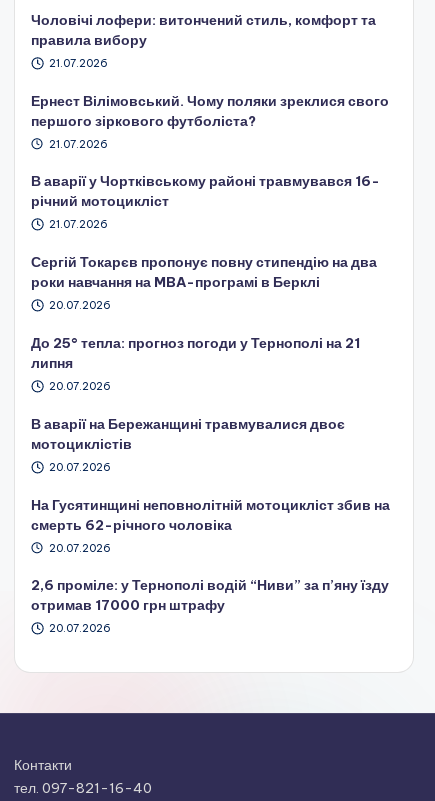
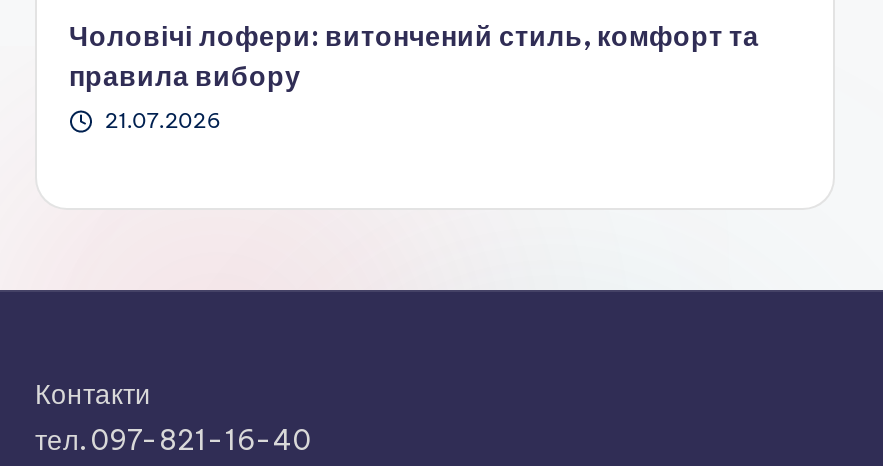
- Ернест Вілімовський. Чому поляки зреклися свого
- першого зіркового футболіста?
- 21.07.2026
- В аварії у Чортківському районі травмувався 16-
- річний мотоцикліст
- 21.07.2026
- Сергій Токарєв пропонує повну стипендію на два
- роки навчання на MBA-програмі в Берклі
- 20.07.2026
- До 25° тепла: прогноз погоди у Тернополі на 21
- липня
- 20.07.2026
- В аварії на Бережанщині травмувалися двоє
- мотоциклістів
- 20.07.2026
- На Гусятинщині неповнолітній мотоцикліст збив на
- смерть 62-річного чоловіка
- 20.07.2026
- 2,6 проміле: у Тернополі водій “Ниви” за п’яну їзду
- отримав 17000 грн штрафу
- 20.07.2026
